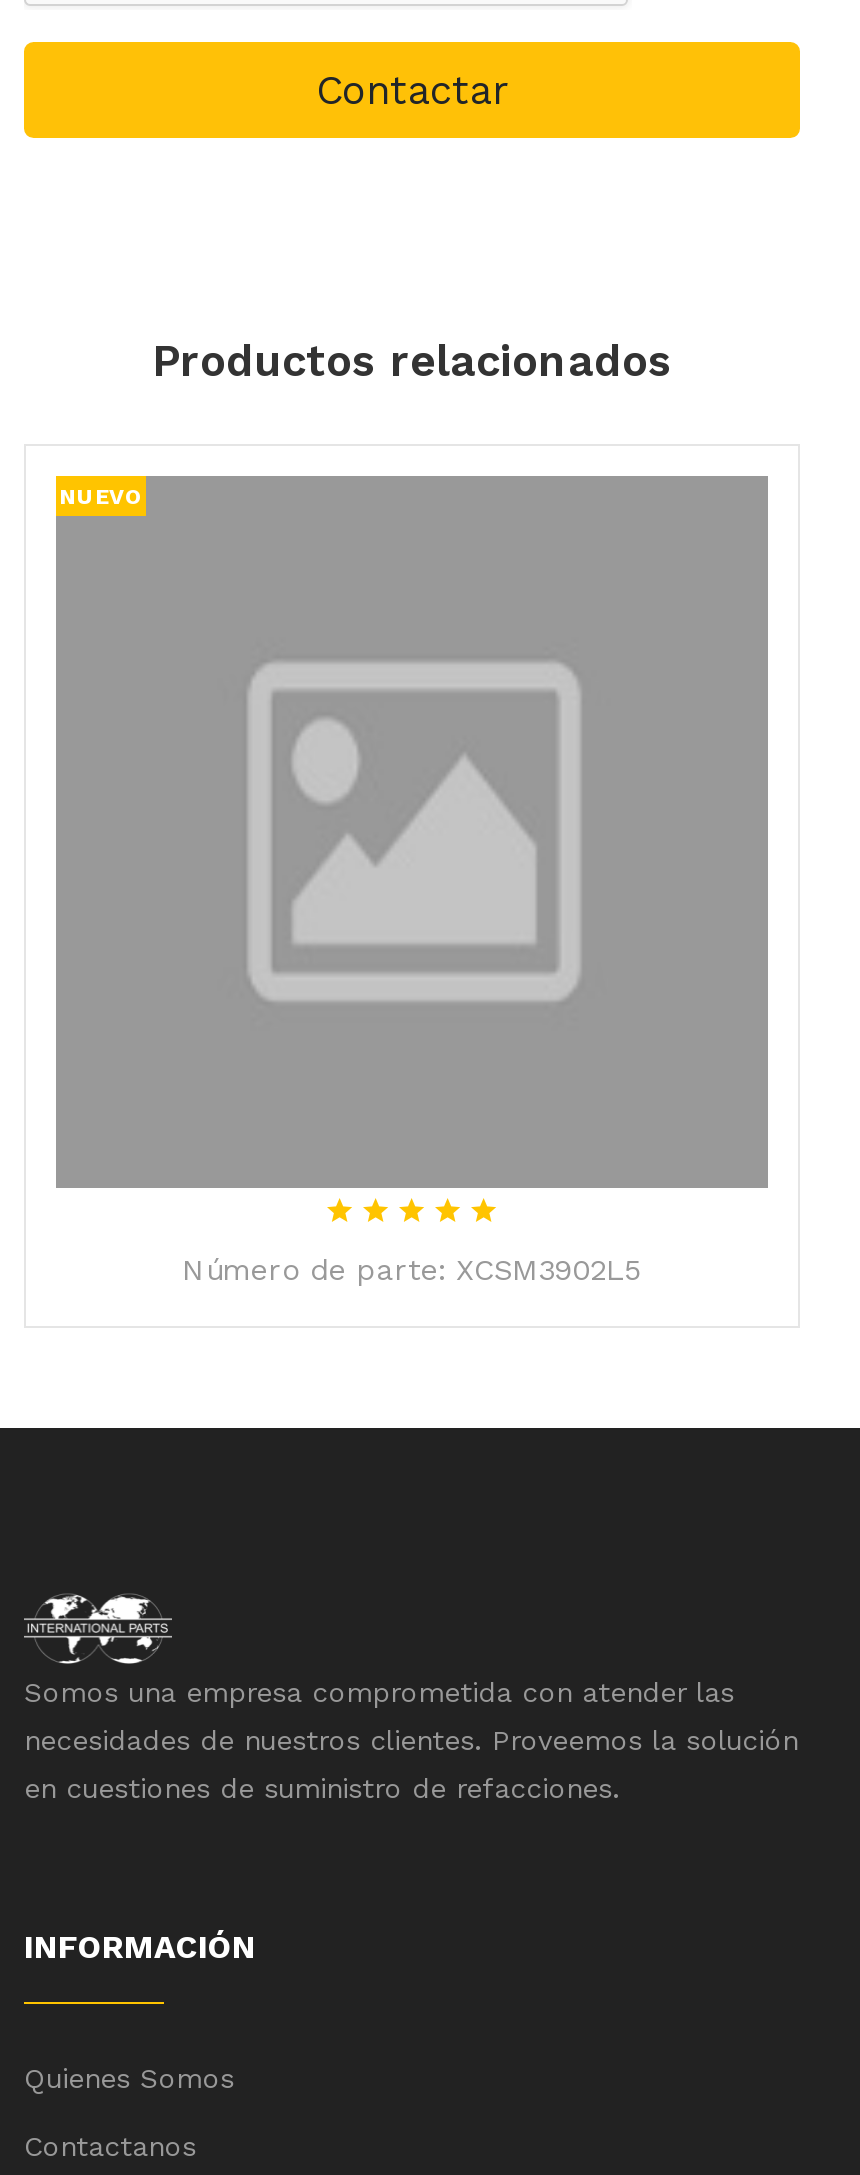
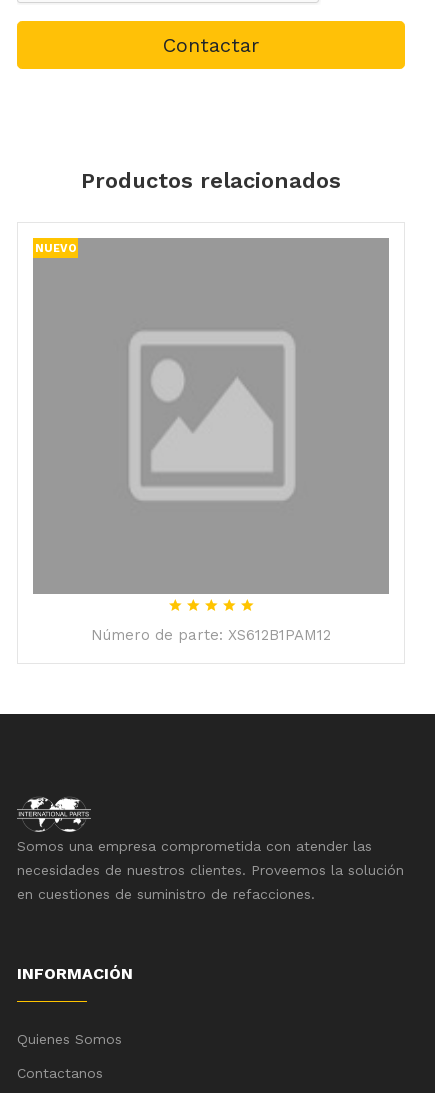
- Número de parte: XCSM3902L5
+ Número de parte: XS612B1PAM12
